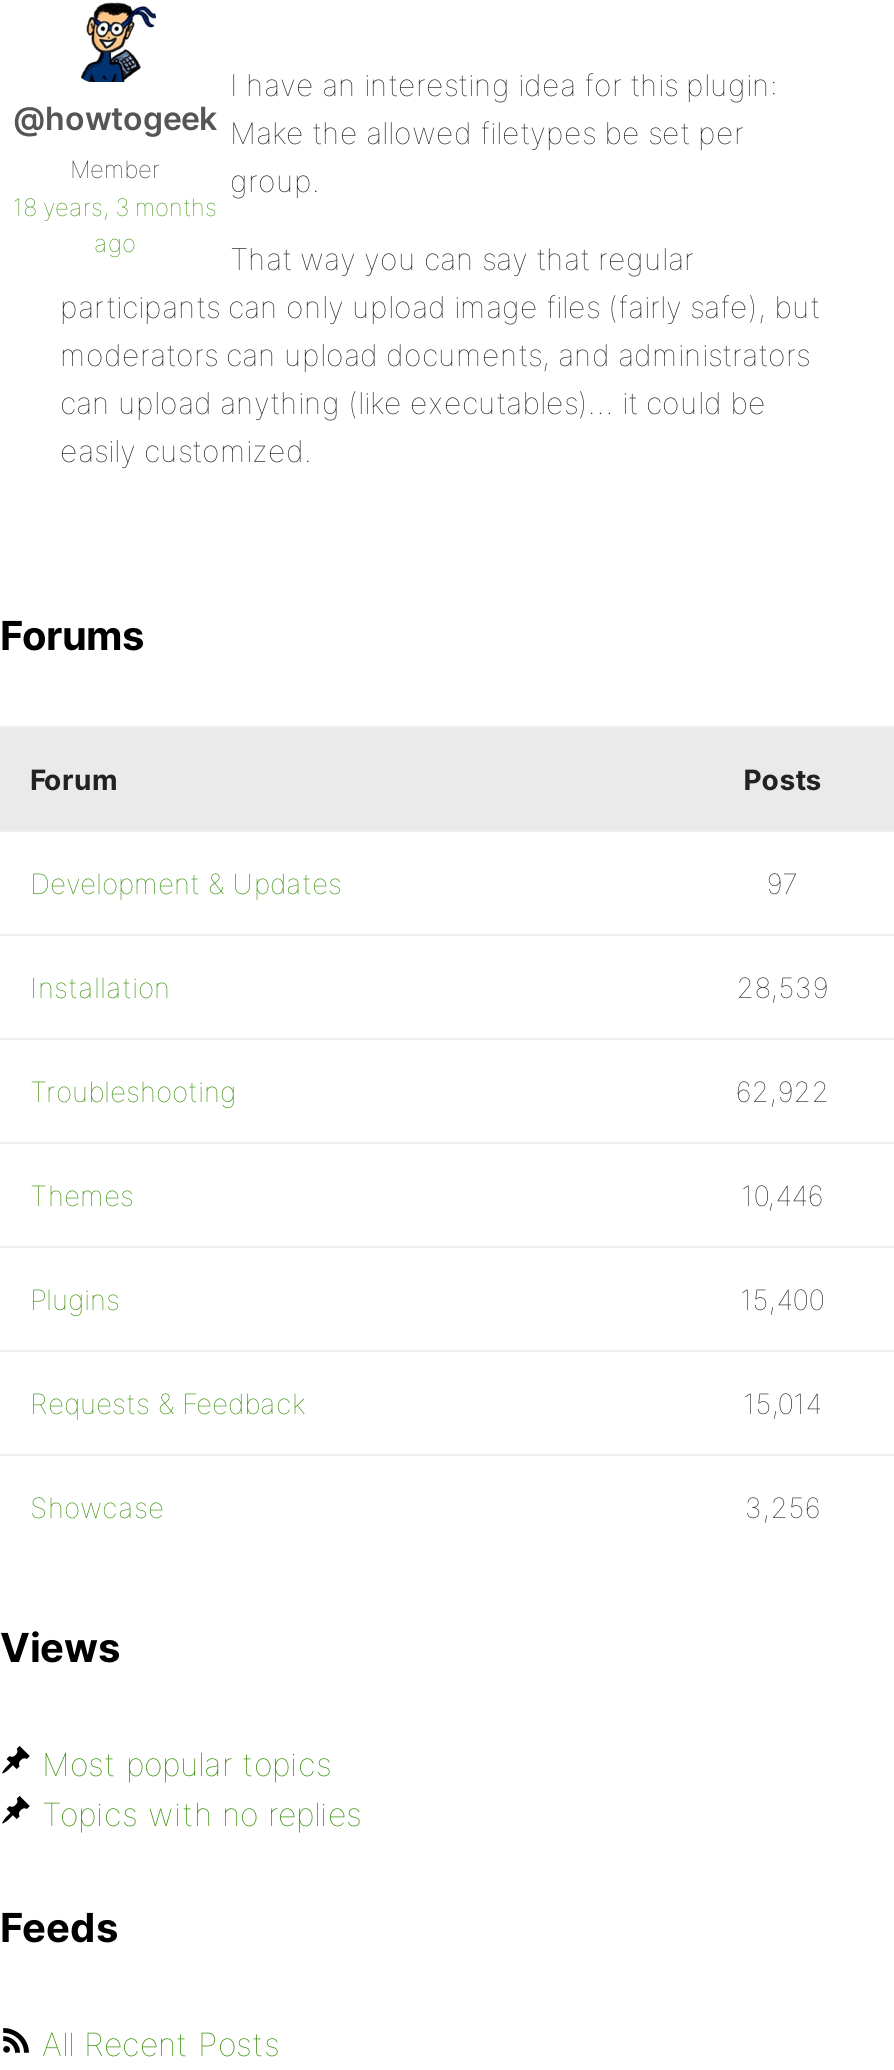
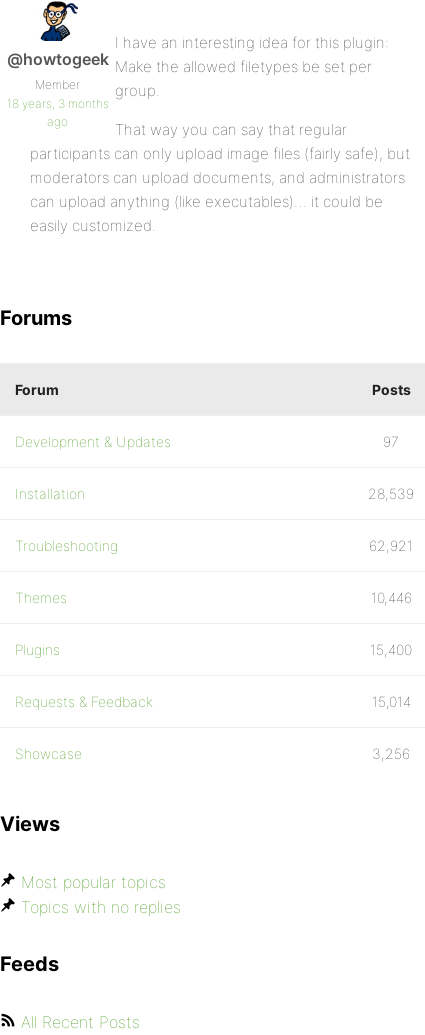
- 62,922
+ 62,921
